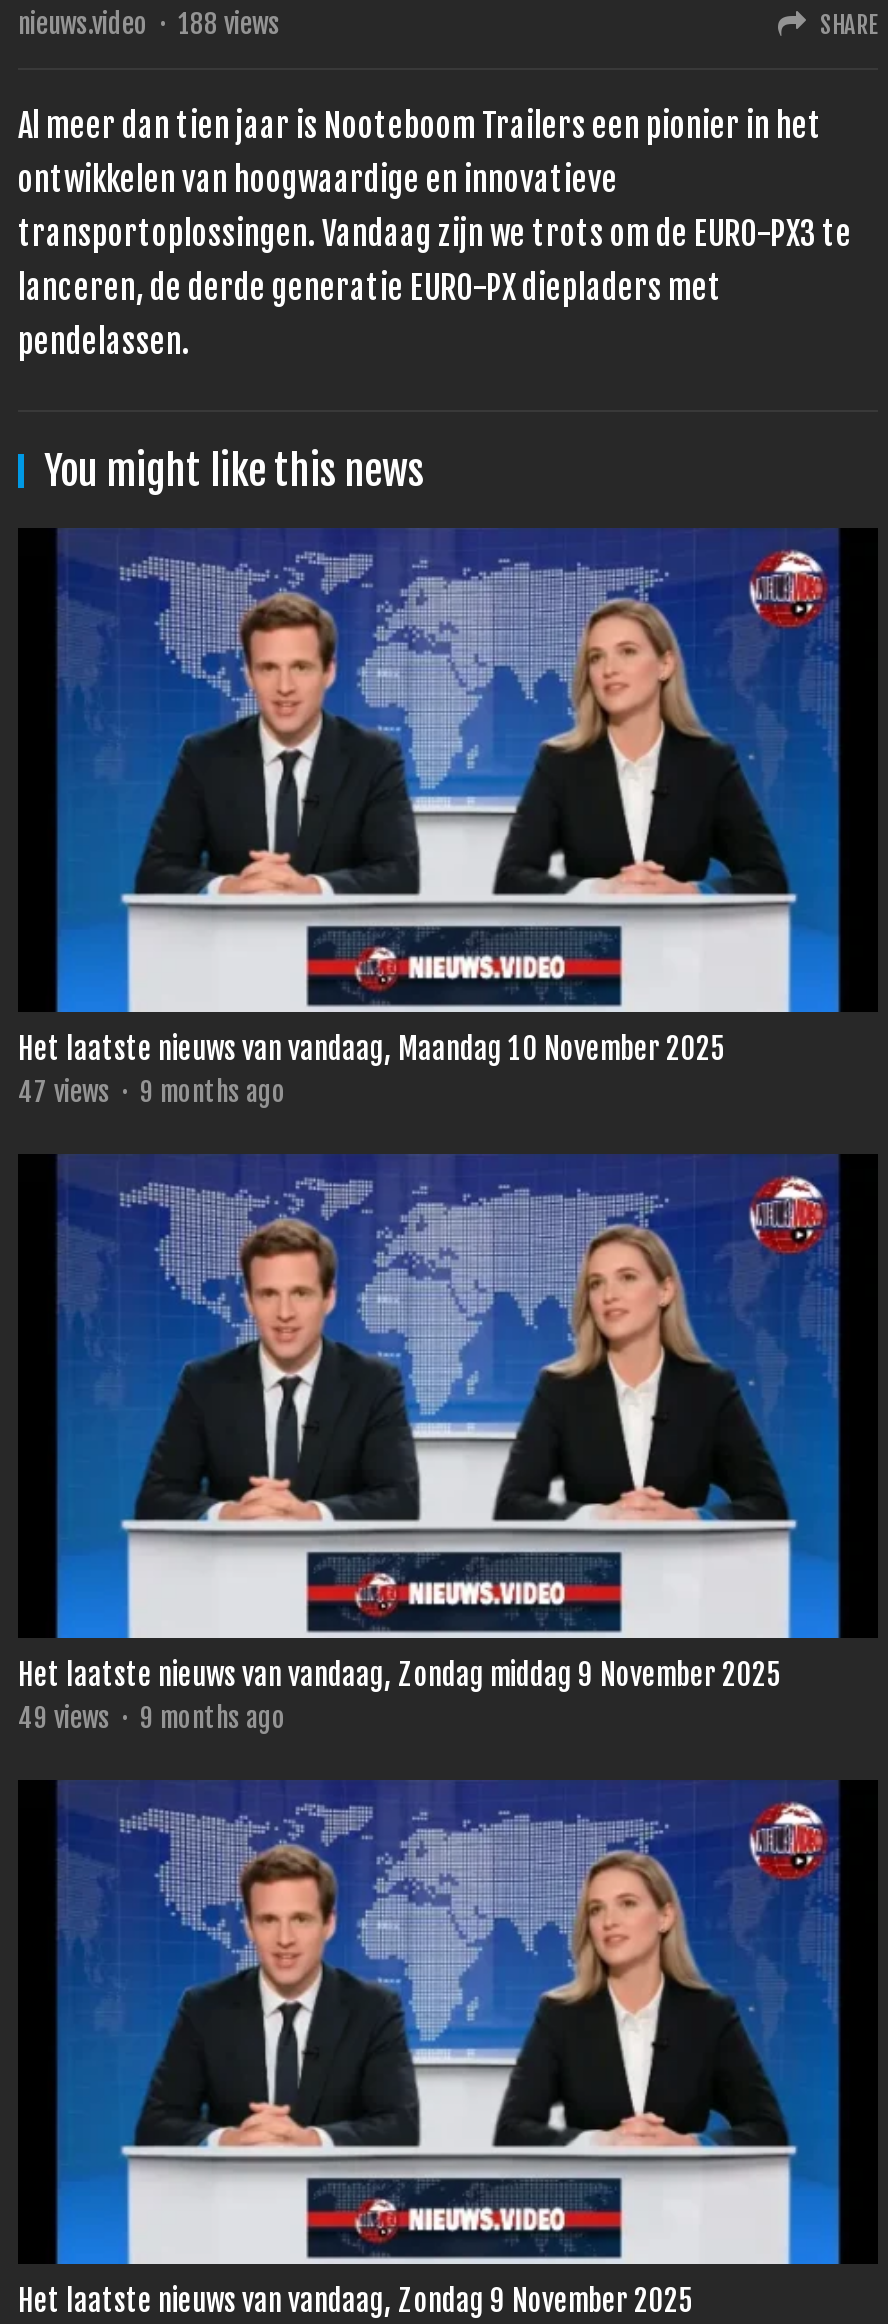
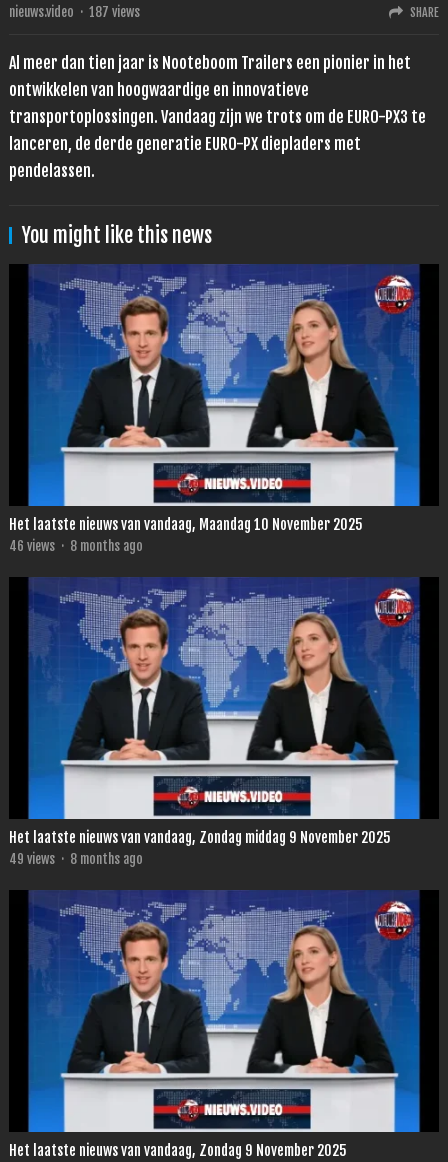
- nieuws.video · 188 views
+ nieuws.video · 187 views

- 47 views · 9 months ago
+ 46 views · 8 months ago

- 49 views · 9 months ago
+ 49 views · 8 months ago
